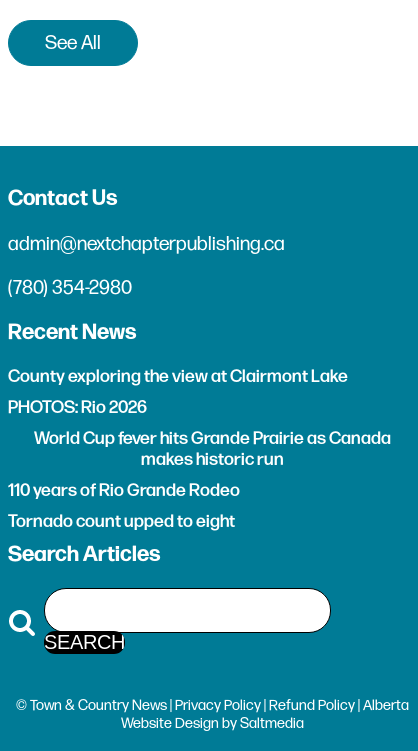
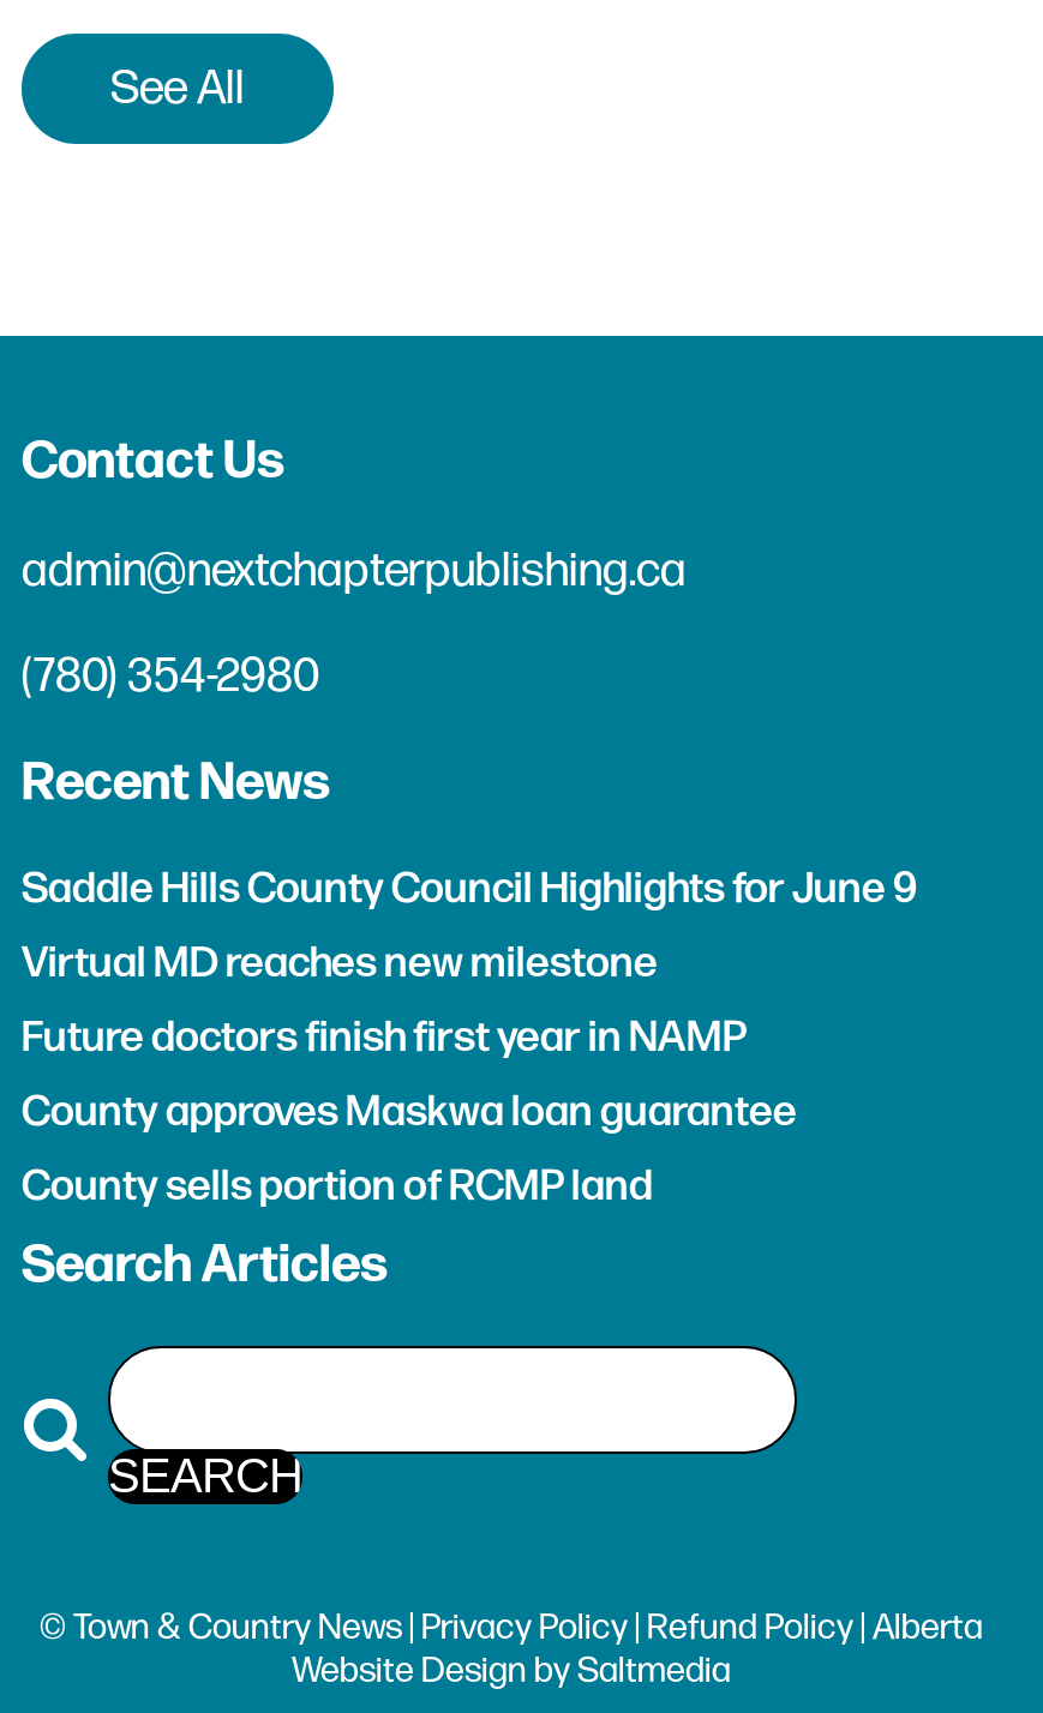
- County exploring the view at Clairmont Lake
+ Saddle Hills County Council Highlights for June 9

- PHOTOS: Rio 2026
+ Virtual MD reaches new milestone

- World Cup fever hits Grande Prairie as Canada
- makes historic run
+ Future doctors finish first year in NAMP

- 110 years of Rio Grande Rodeo
+ County approves Maskwa loan guarantee

- Tornado count upped to eight
+ County sells portion of RCMP land
